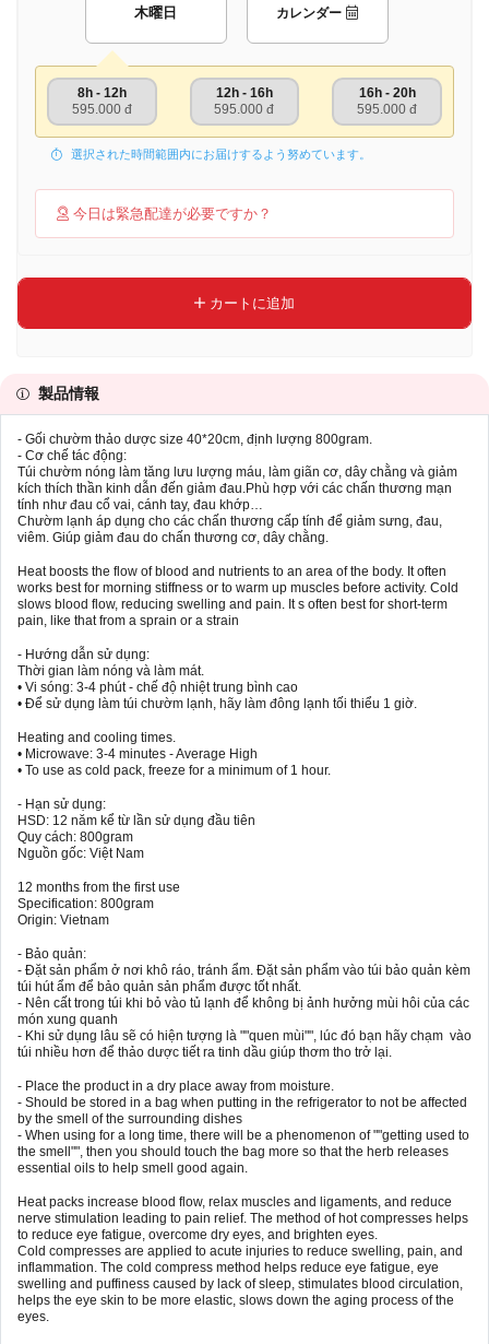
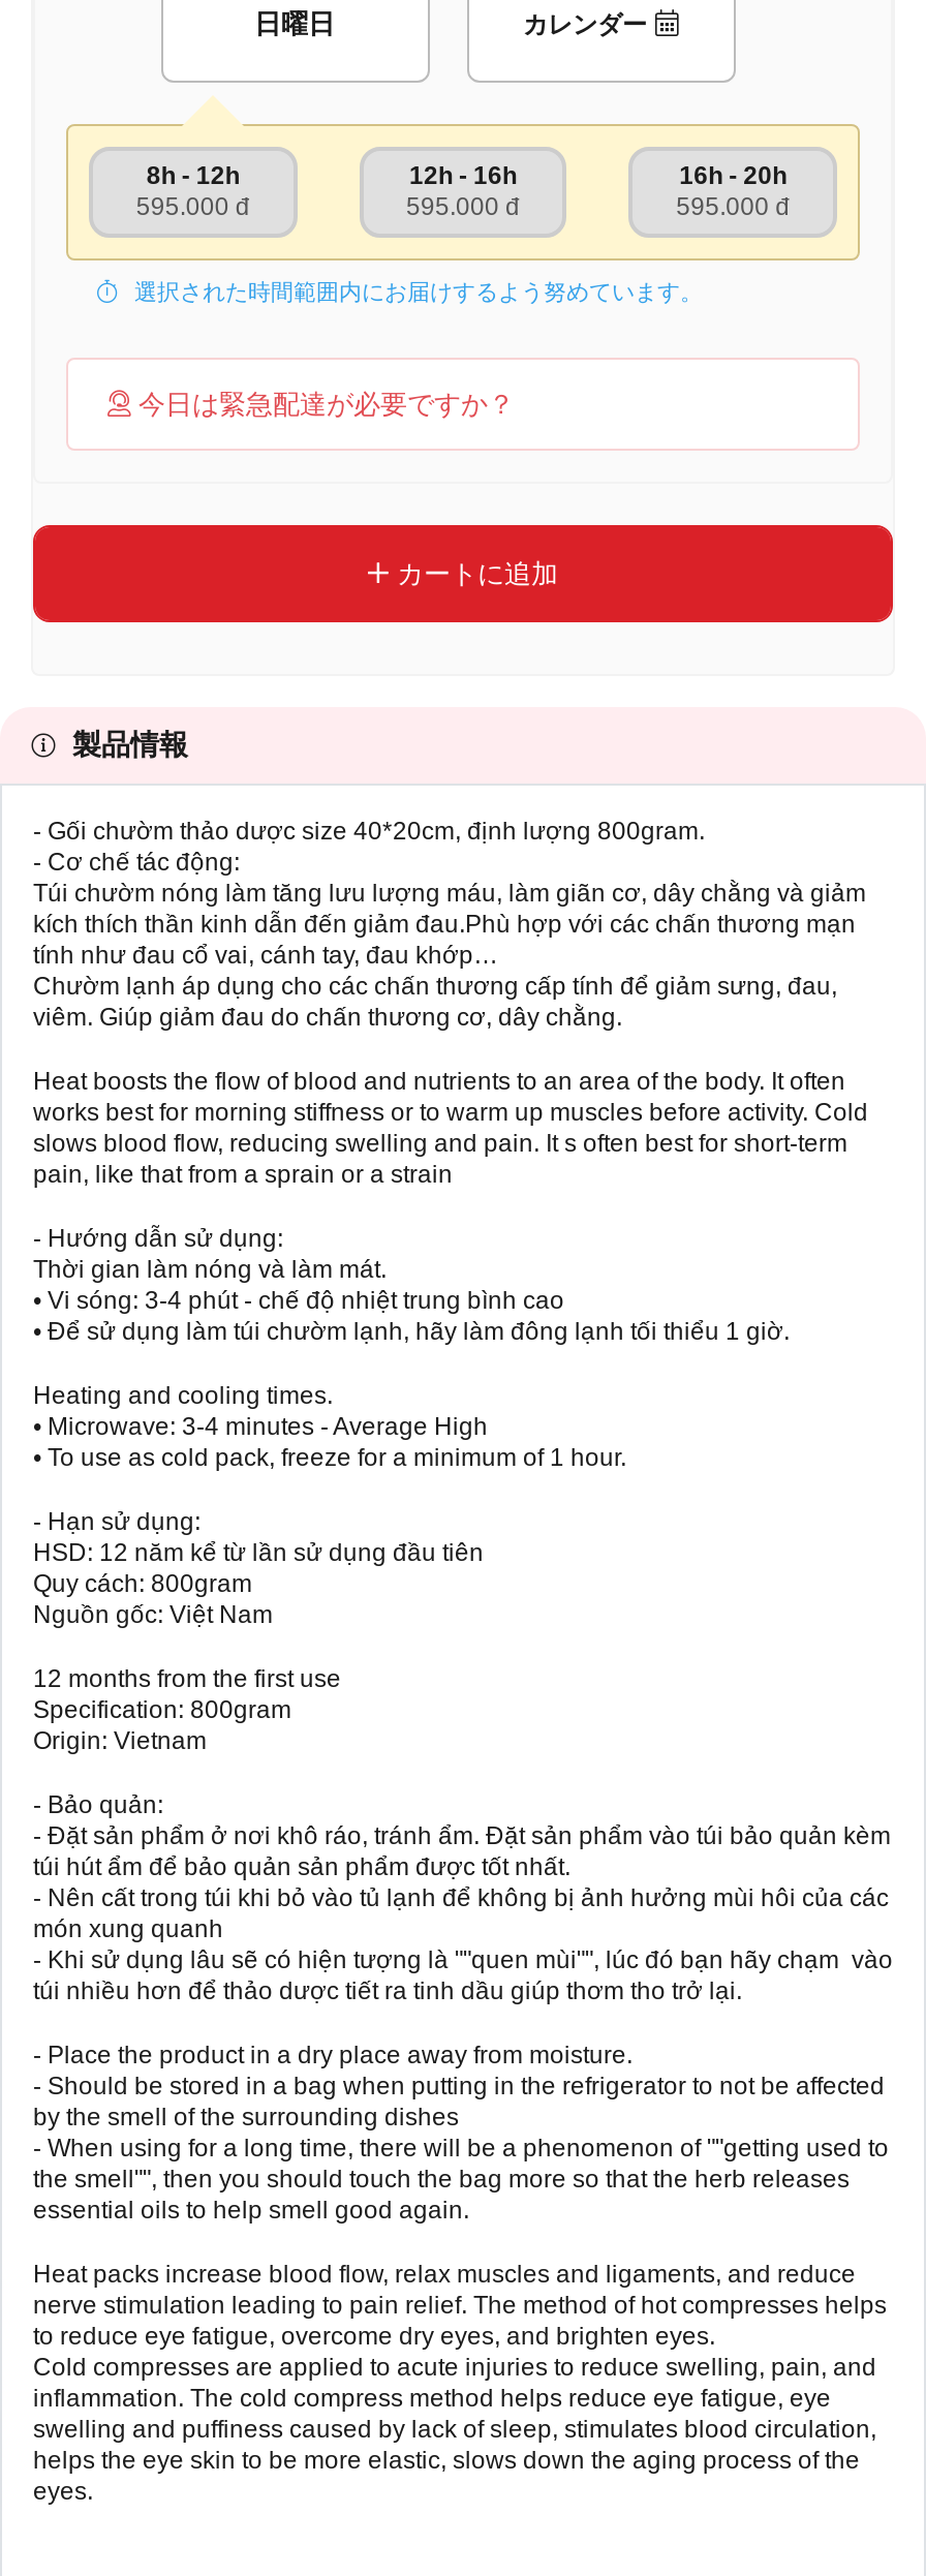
- 木曜日
+ 日曜日
